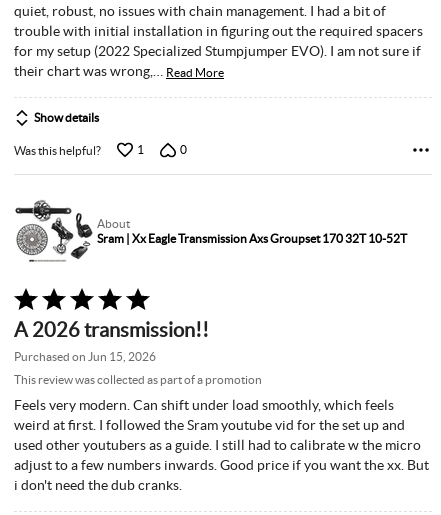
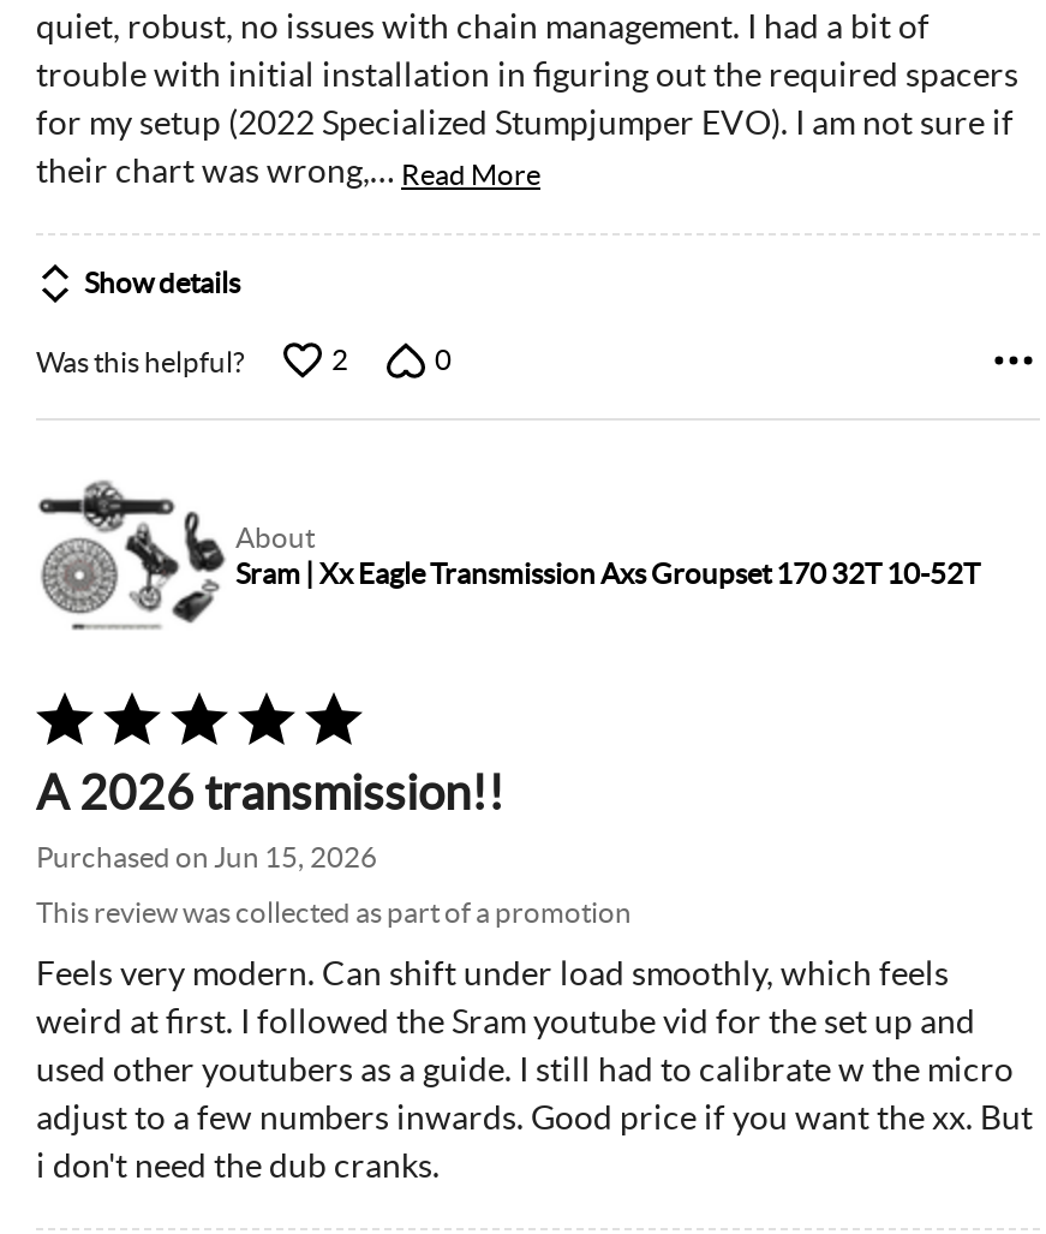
- 1
+ 2
